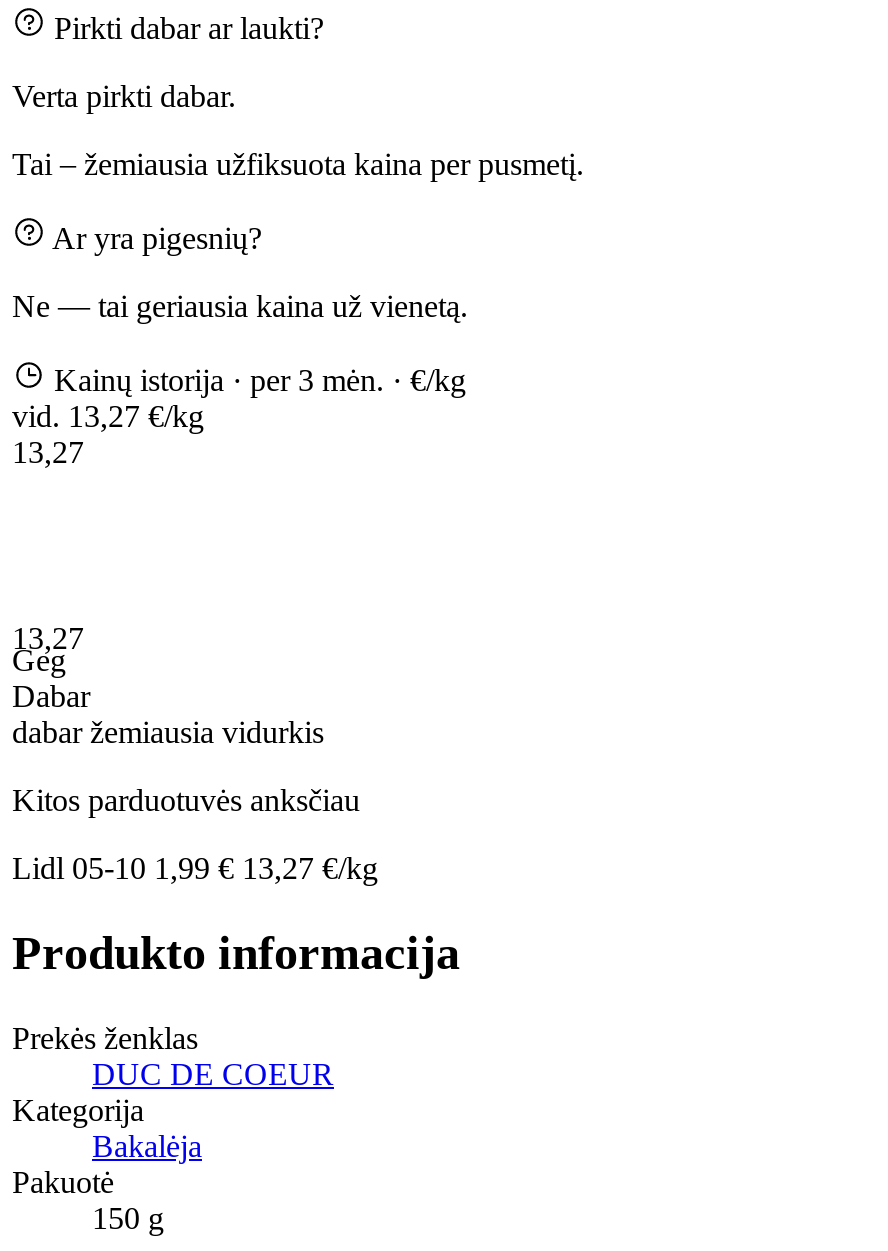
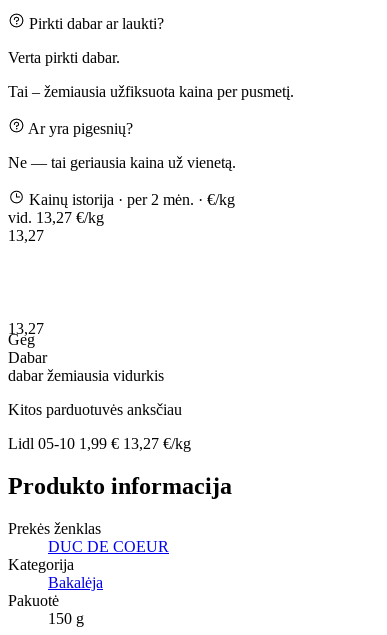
- Kainų istorija · per 3 mėn. · €/kg
+ Kainų istorija · per 2 mėn. · €/kg
